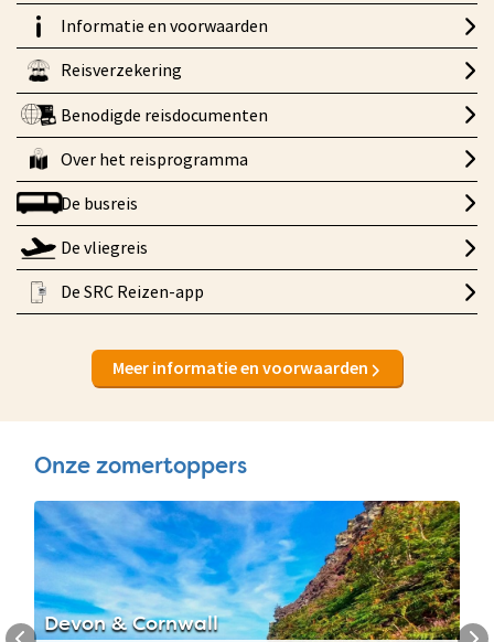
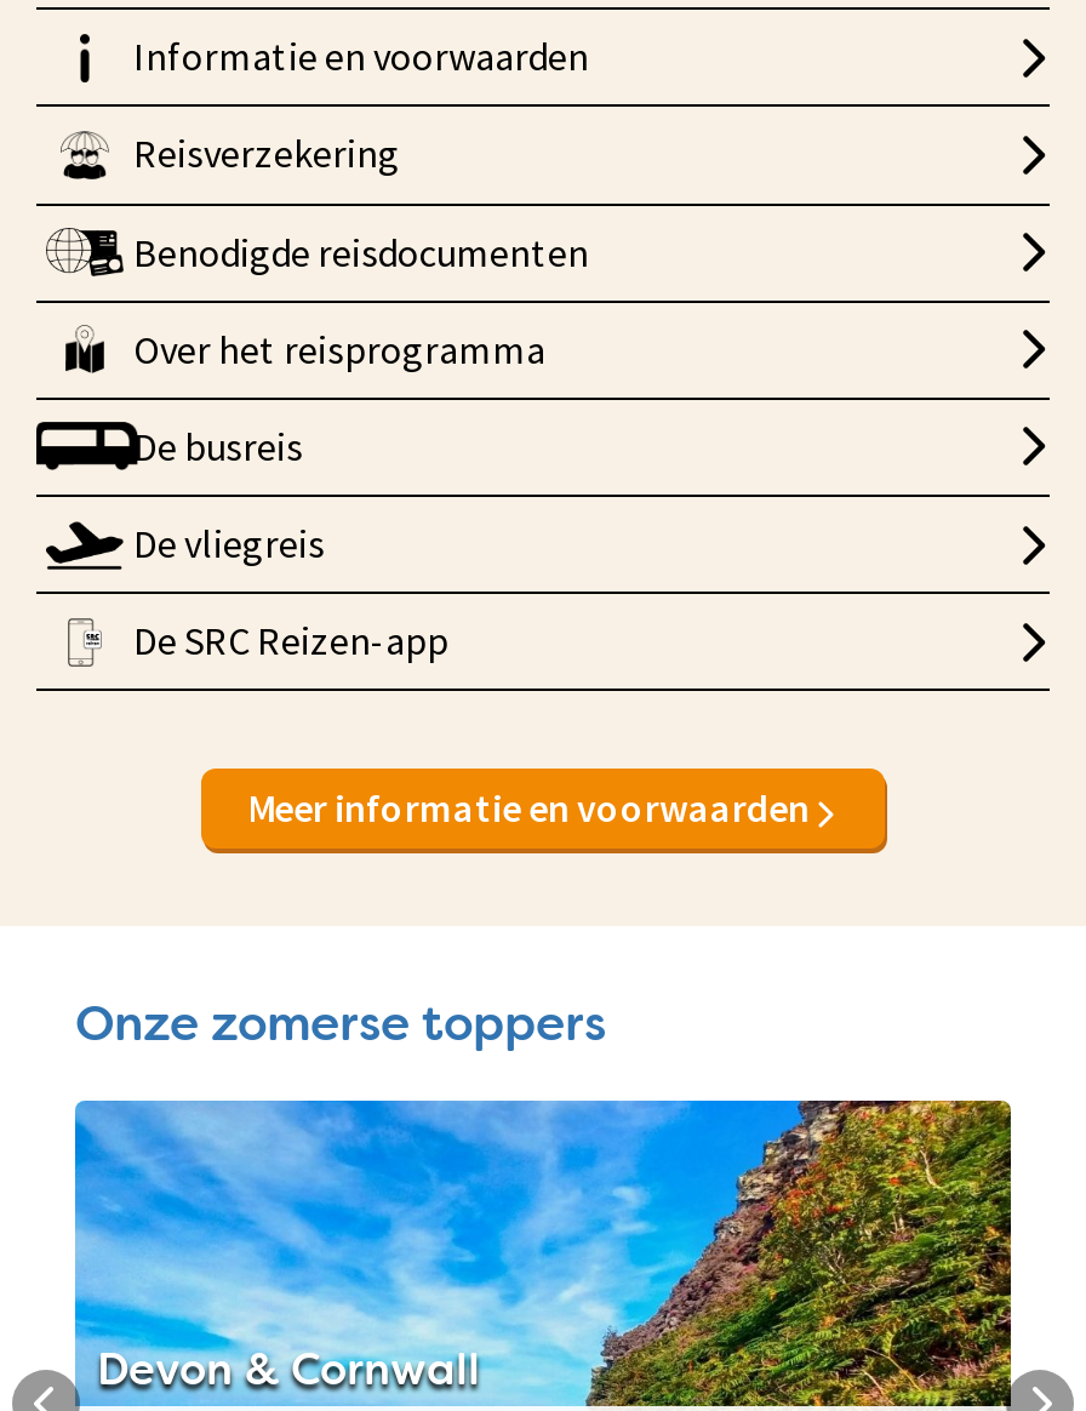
- Onze zomertoppers
+ Onze zomerse toppers
